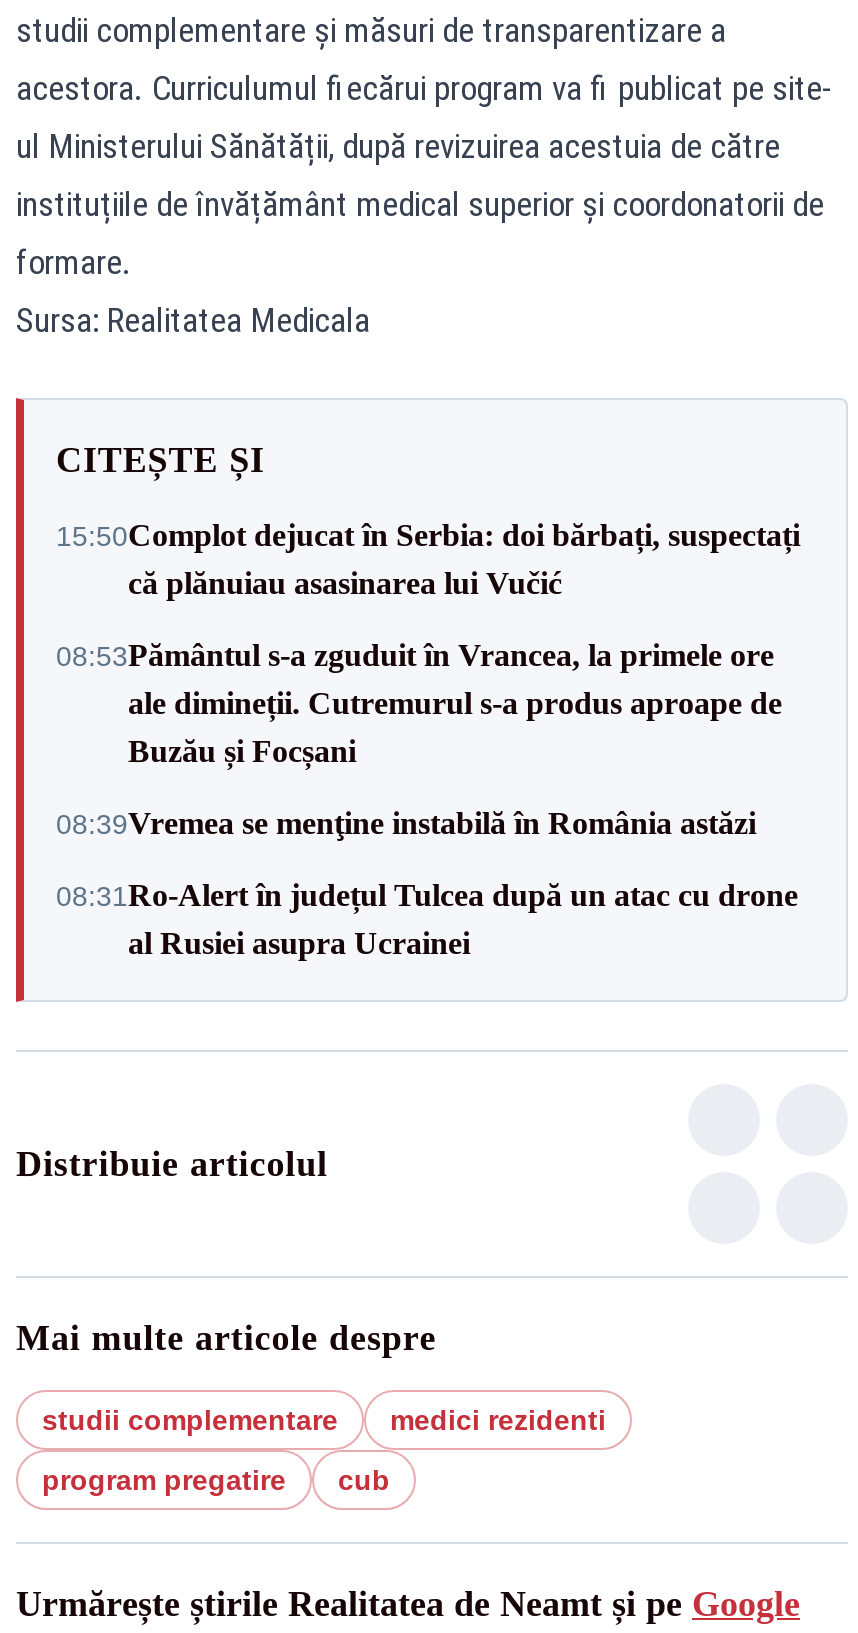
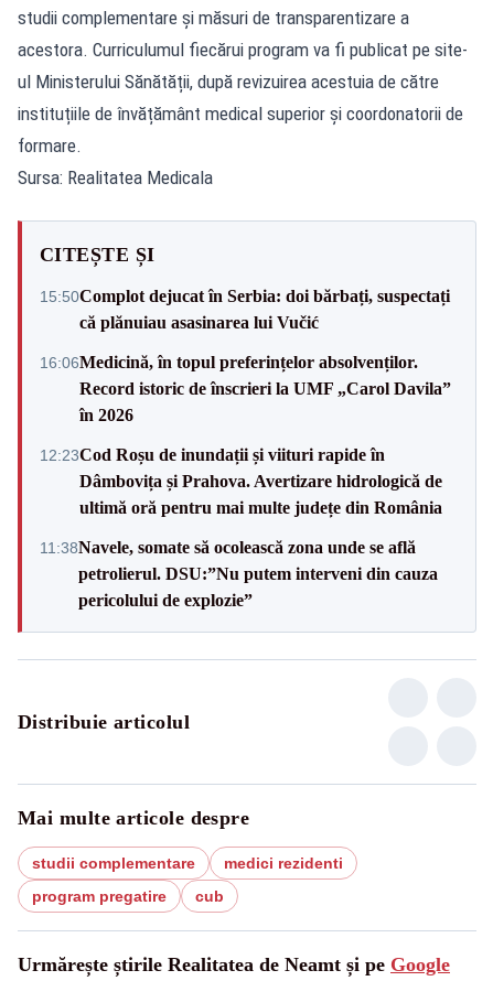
- 08:53Pământul s-a zguduit în Vrancea, la primele ore
- ale dimineții. Cutremurul s-a produs aproape de
- Buzău și Focșani
+ 16:06Medicină, în topul preferințelor absolvenților.
+ Record istoric de înscrieri la UMF „Carol Davila”
+ în 2026

- 08:39Vremea se menţine instabilă în România astăzi
+ 12:23Cod Roșu de inundații și viituri rapide în
+ Dâmbovița și Prahova. Avertizare hidrologică de
+ ultimă oră pentru mai multe județe din România

- 08:31Ro-Alert în județul Tulcea după un atac cu drone
- al Rusiei asupra Ucrainei
+ 11:38Navele, somate să ocolească zona unde se află
+ petrolierul. DSU:”Nu putem interveni din cauza
+ pericolului de explozie”
